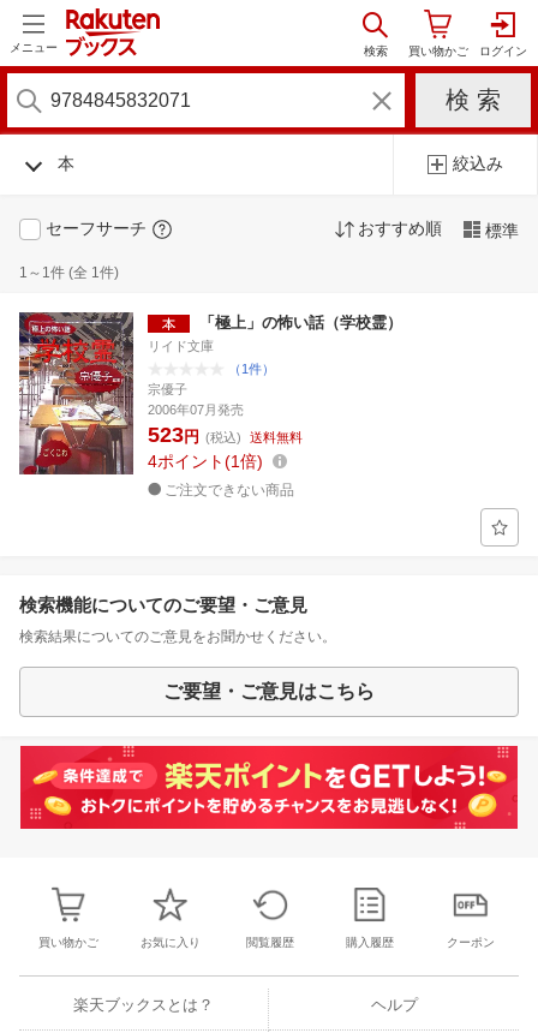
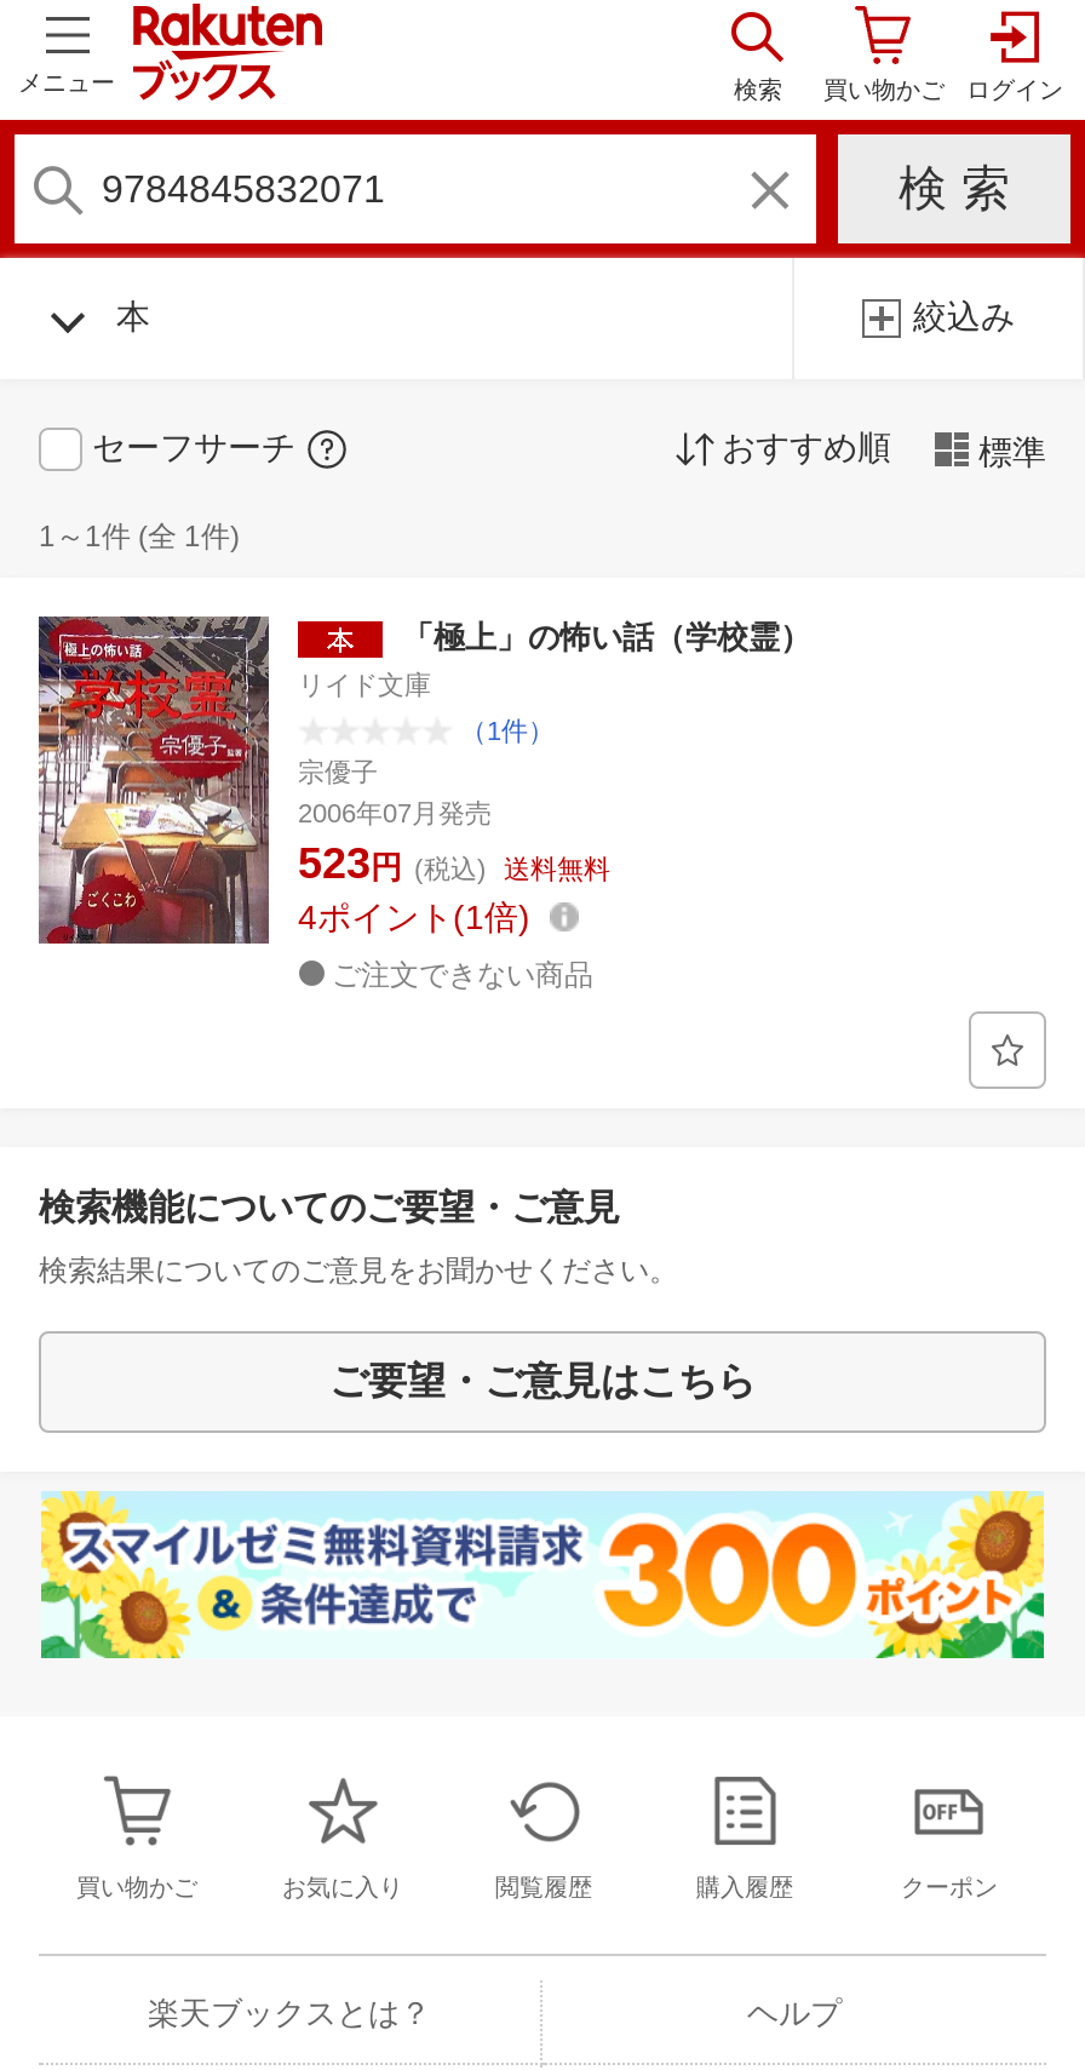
- [image]
+ [image]
